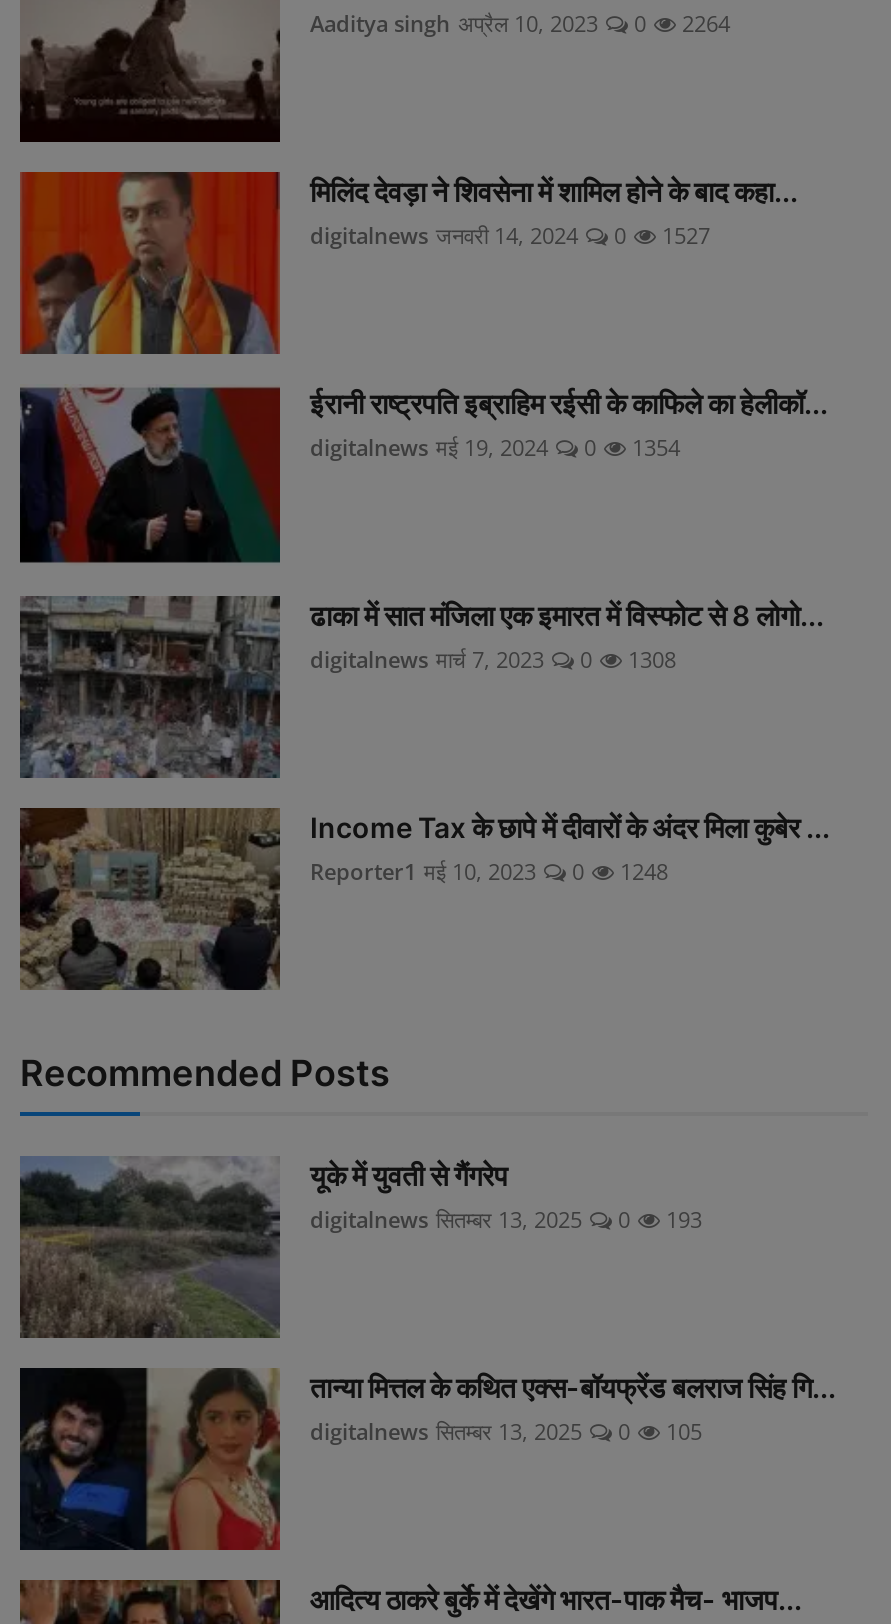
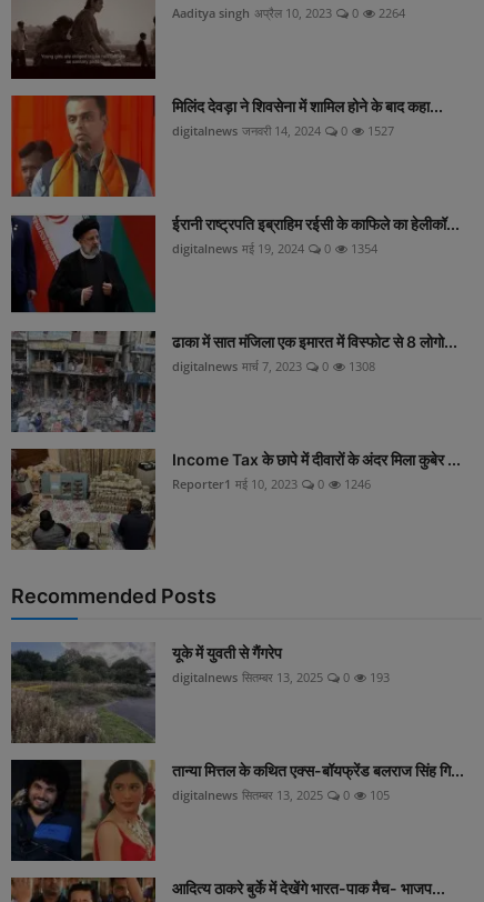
- Reporter1 मई 10, 2023 0 1248
+ Reporter1 मई 10, 2023 0 1246
